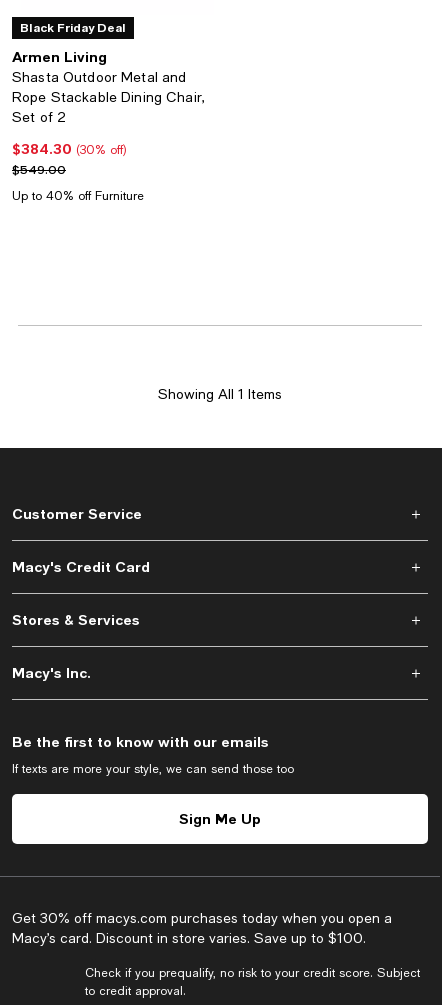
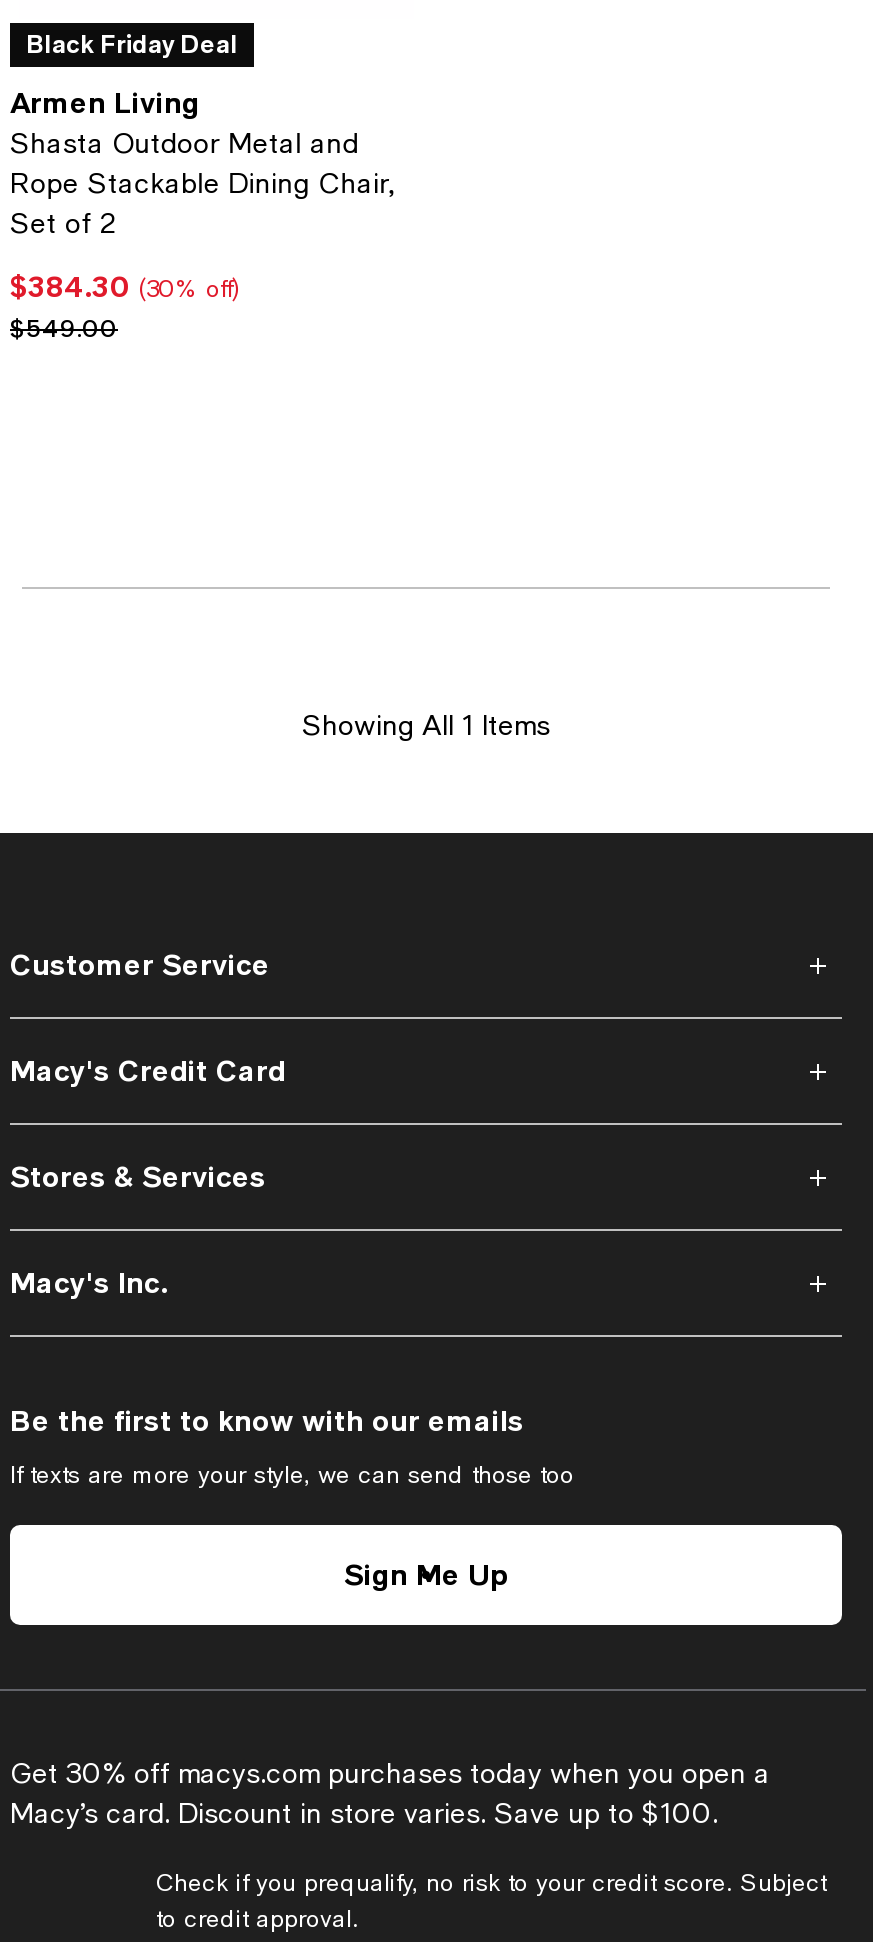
- Up to 40% off Furniture
